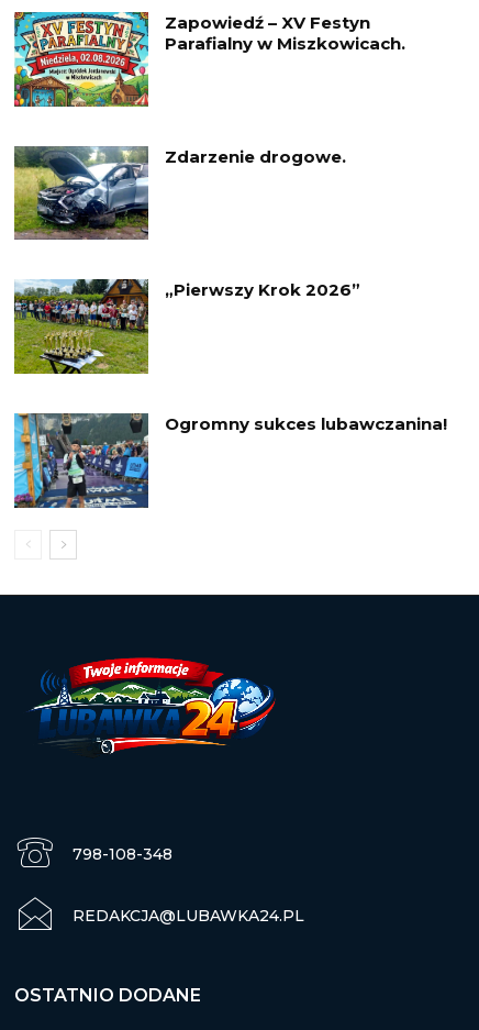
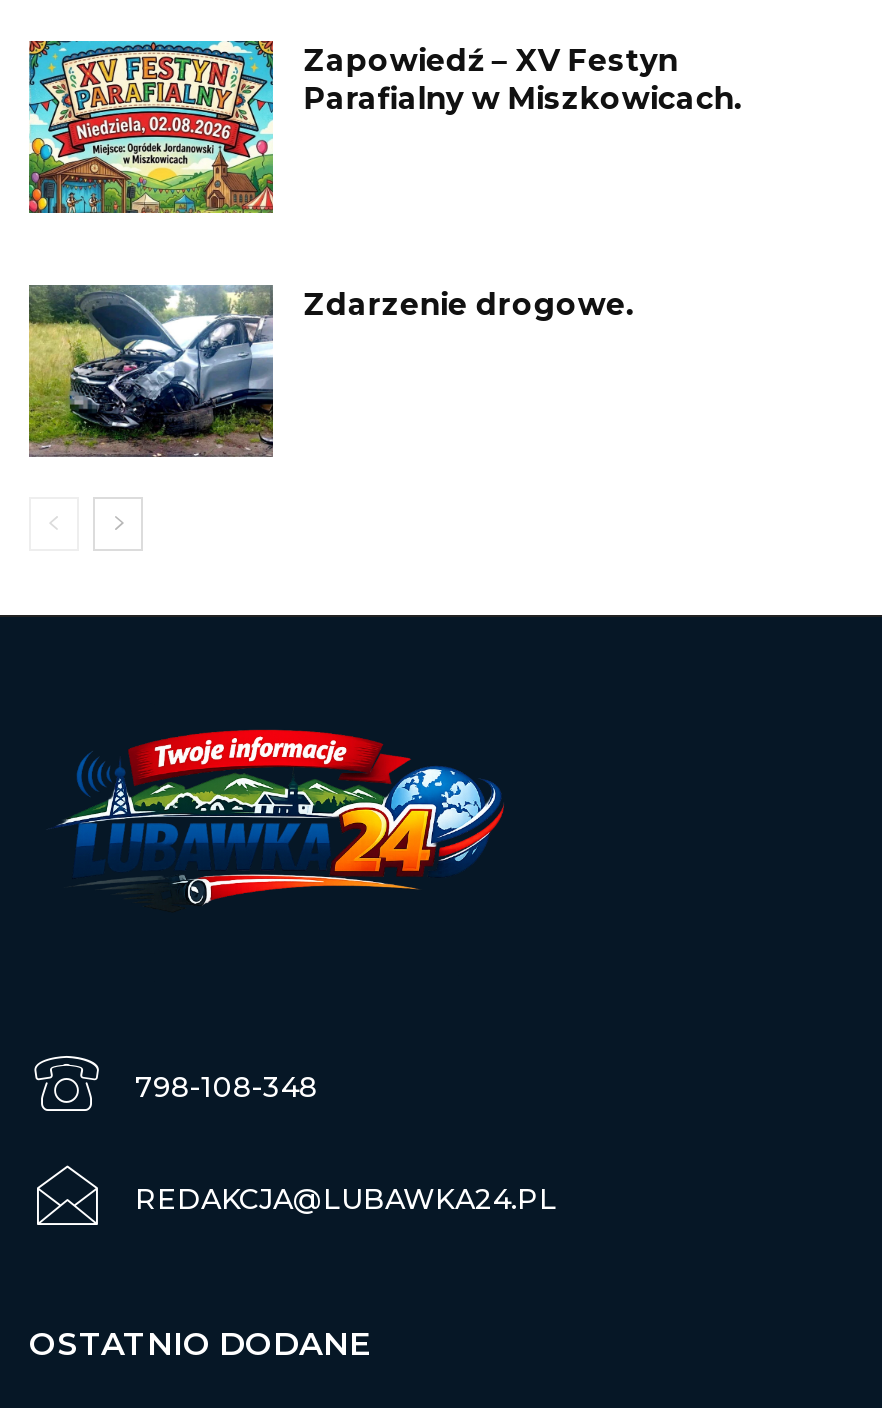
- [image]
- „Pierwszy Krok 2026”

- [image]
- Ogromny sukces lubawczanina!
